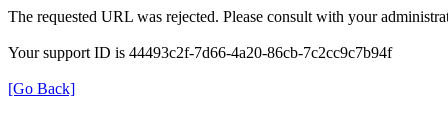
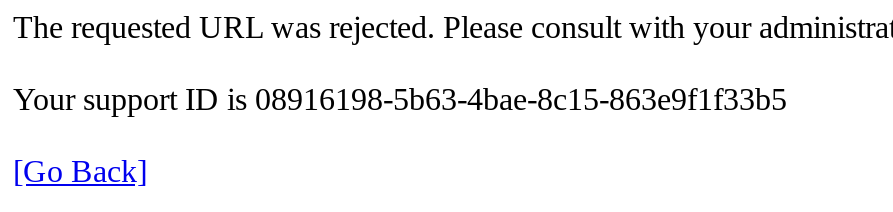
- Your support ID is 44493c2f-7d66-4a20-86cb-7c2cc9c7b94f
+ Your support ID is 08916198-5b63-4bae-8c15-863e9f1f33b5
